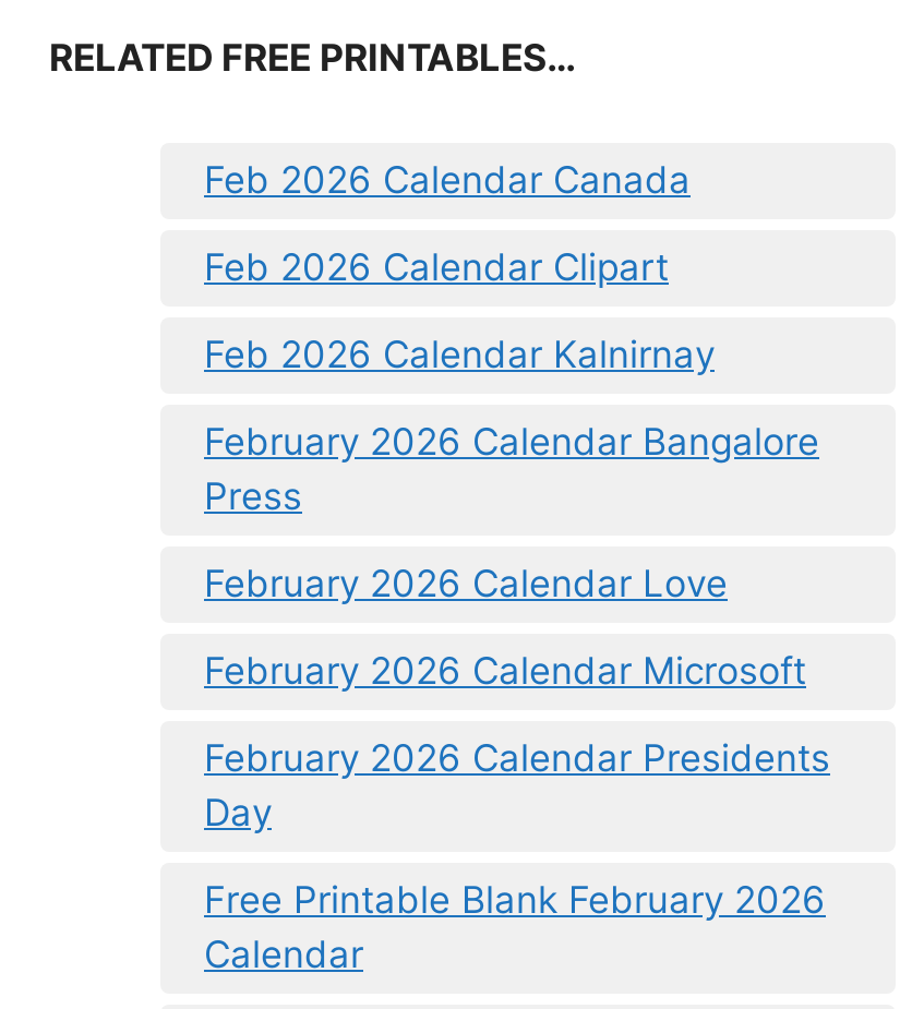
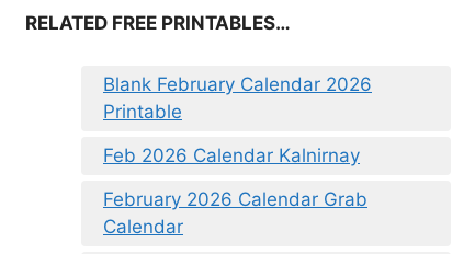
- Feb 2026 Calendar Canada
- Feb 2026 Calendar Clipart
+ Blank February Calendar 2026
+ Printable

- February 2026 Calendar Bangalore
- Press
- February 2026 Calendar Love
- February 2026 Calendar Microsoft
- February 2026 Calendar Presidents
- Day
- Free Printable Blank February 2026
+ February 2026 Calendar Grab
